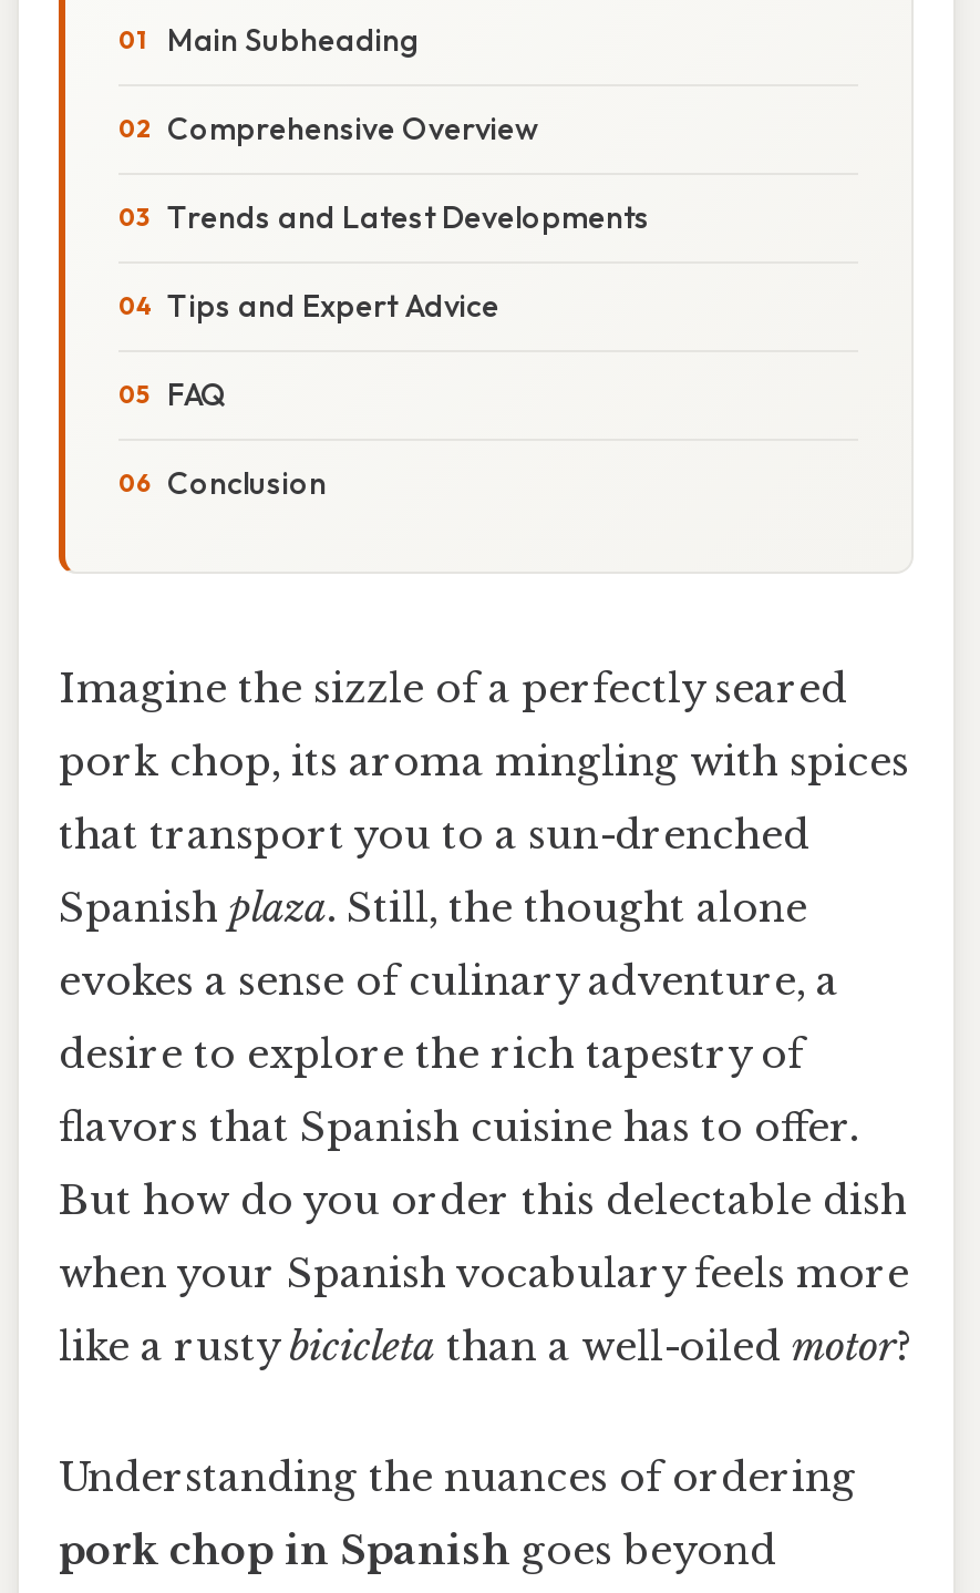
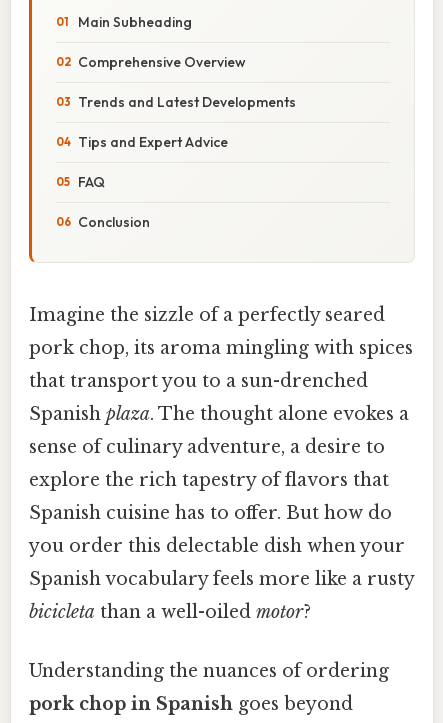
- Spanish plaza. Still, the thought alone
+ Spanish plaza. The thought alone evokes a

- evokes a sense of culinary adventure, a
+ sense of culinary adventure, a desire to

- desire to explore the rich tapestry of
+ explore the rich tapestry of flavors that

- flavors that Spanish cuisine has to offer.
+ Spanish cuisine has to offer. But how do

- But how do you order this delectable dish
+ you order this delectable dish when your

- when your Spanish vocabulary feels more
+ Spanish vocabulary feels more like a rusty

- like a rusty bicicleta than a well-oiled motor?
+ bicicleta than a well-oiled motor?
